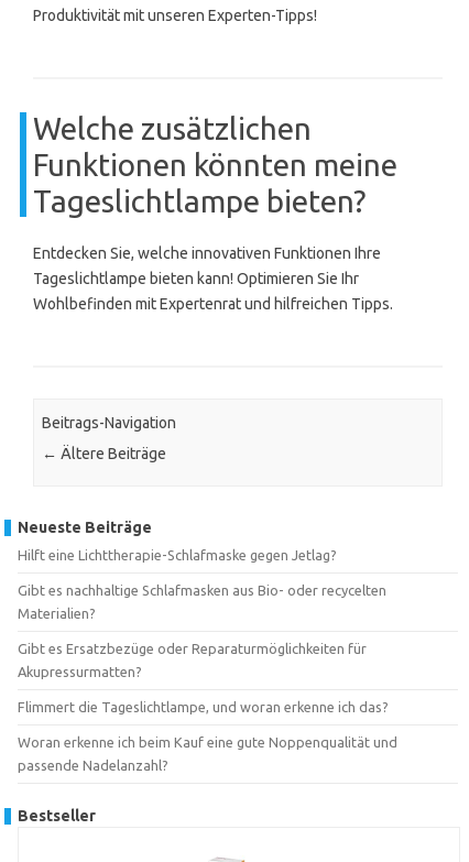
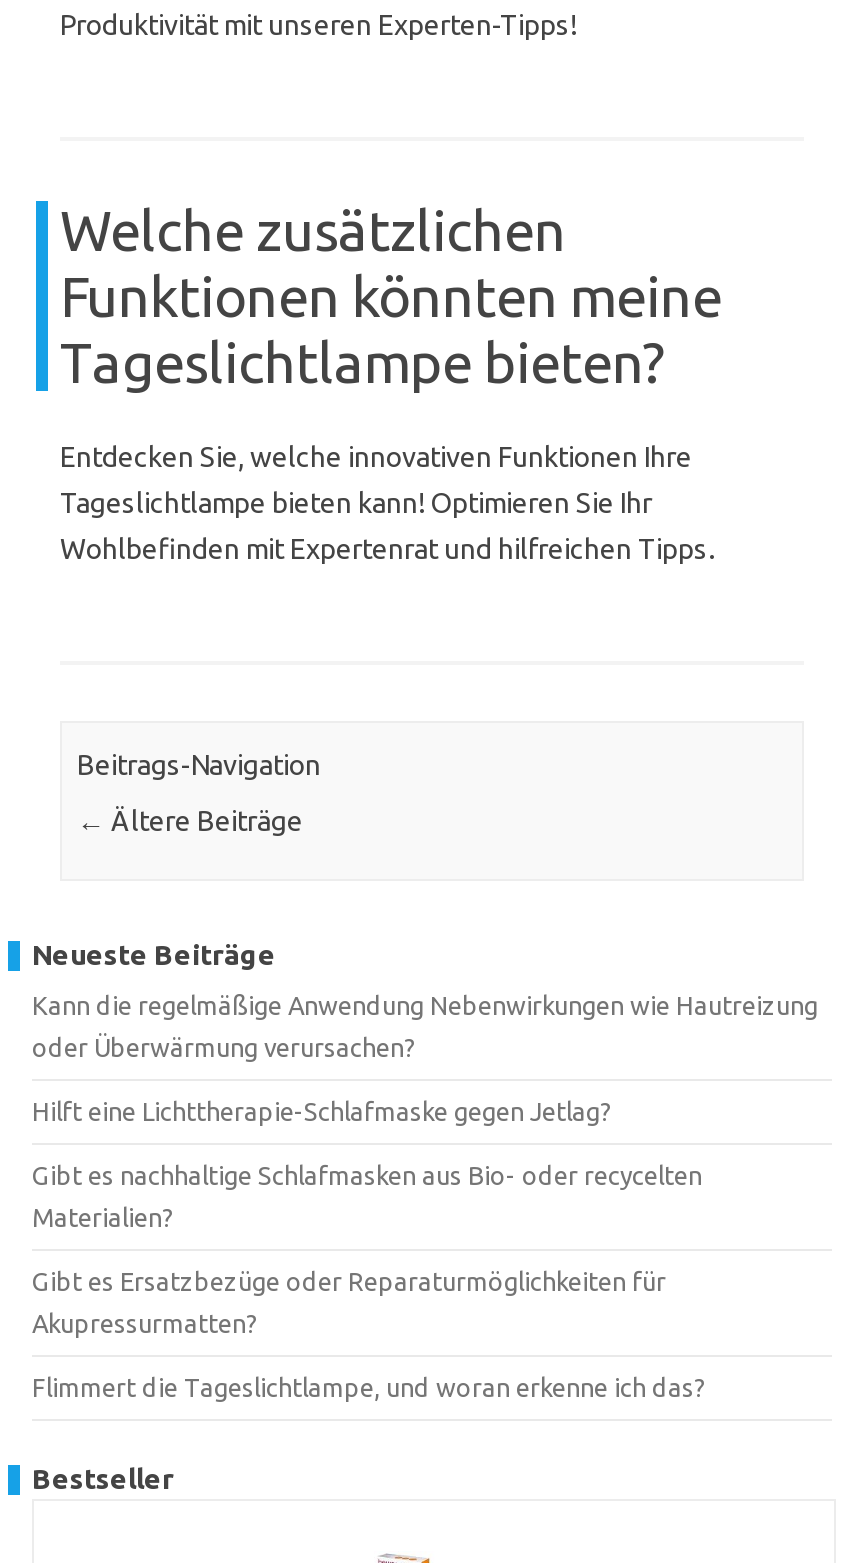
+ Kann die regelmäßige Anwendung Nebenwirkungen wie Hautreizung
+ oder Überwärmung verursachen?

moved down: Hilft eine Lichttherapie-Schlafmaske gegen Jetlag? | Gibt es nachhaltige Schlafmasken aus Bio- oder recycelten | Materialien? | Gibt es Ersatzbezüge oder Reparaturmöglichkeiten für | Akupressurmatten? | Flimmert die Tageslichtlampe, und woran erkenne ich das?

- Woran erkenne ich beim Kauf eine gute Noppenqualität und
- passende Nadelanzahl?
